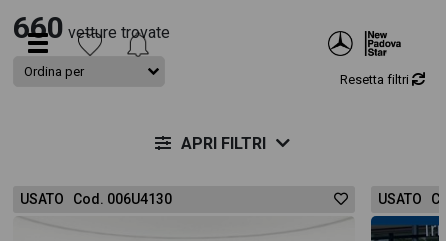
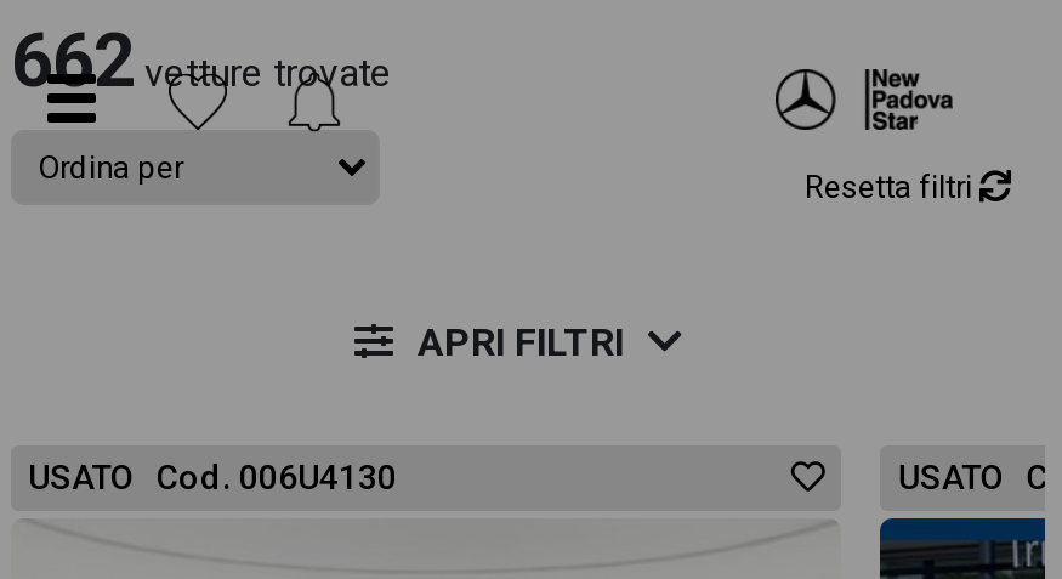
- 660vetture trovate
+ 662vetture trovate
